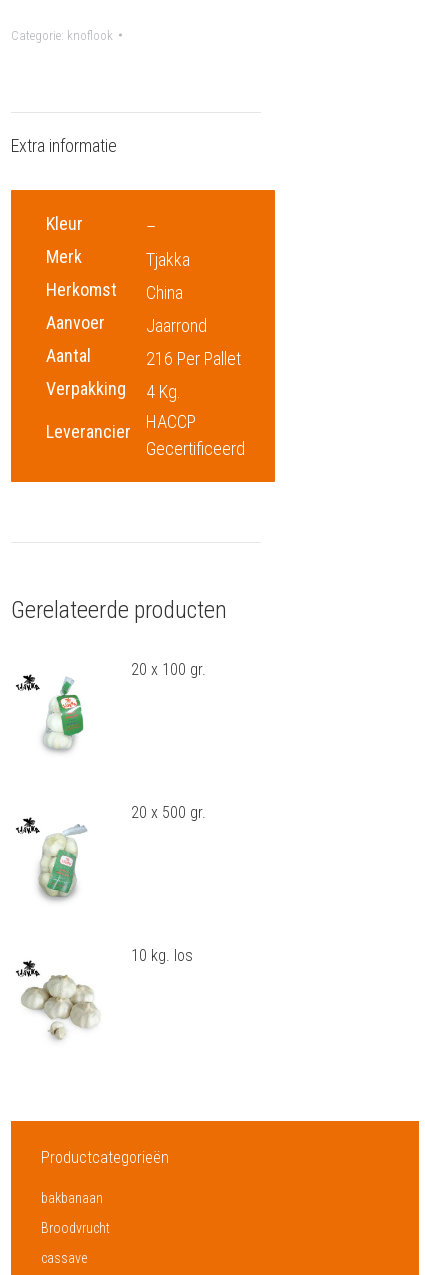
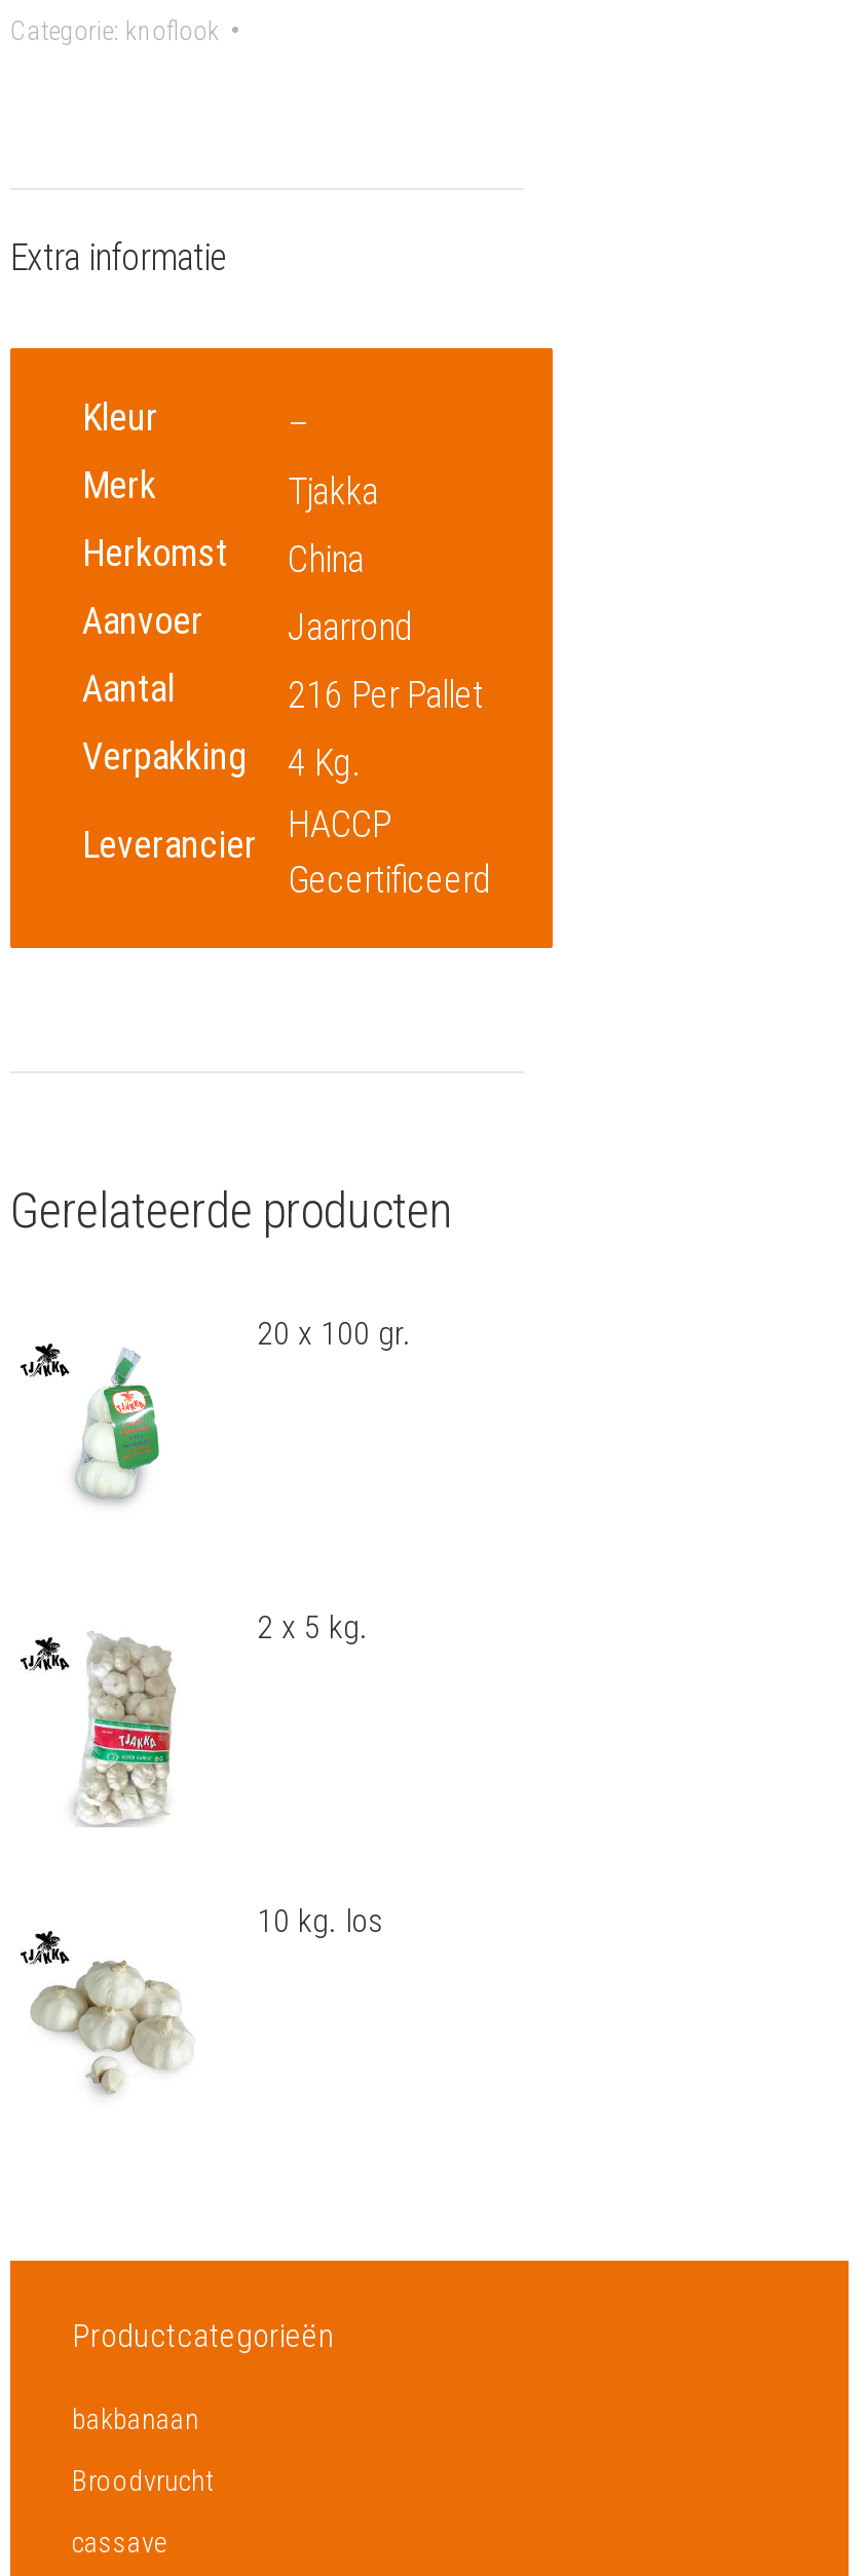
- [image]
- 20 x 500 gr.
+ [image]
+ 2 x 5 kg.
